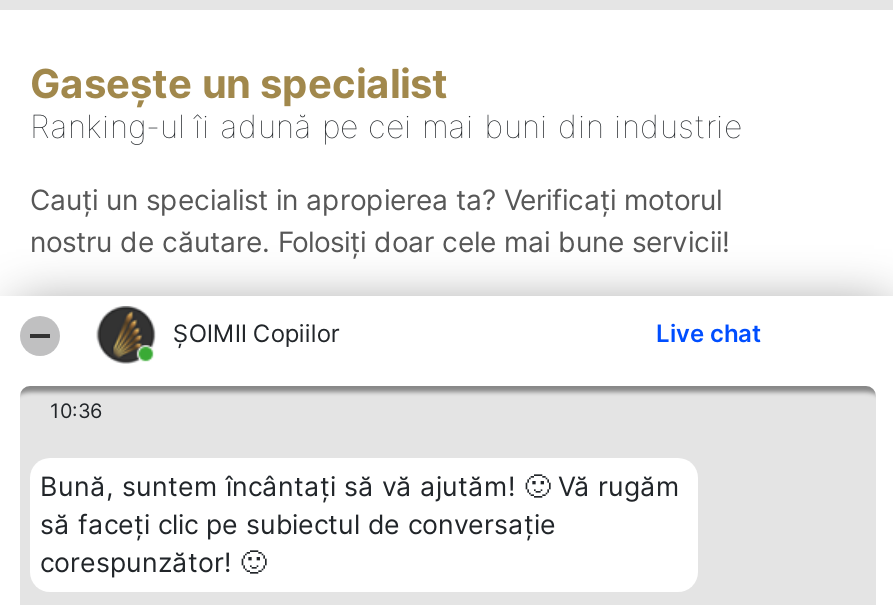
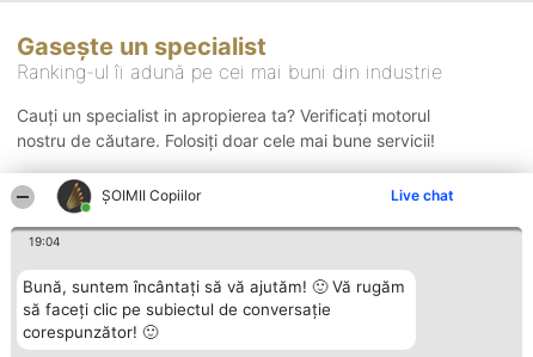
- 10:36
+ 19:04
